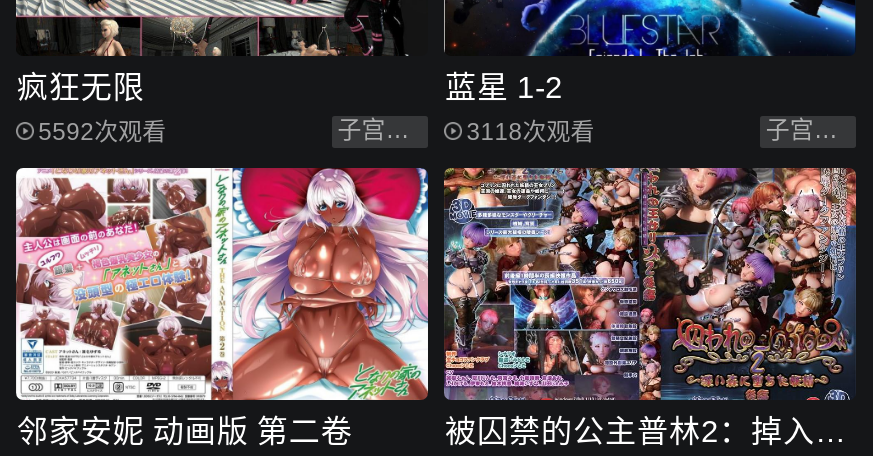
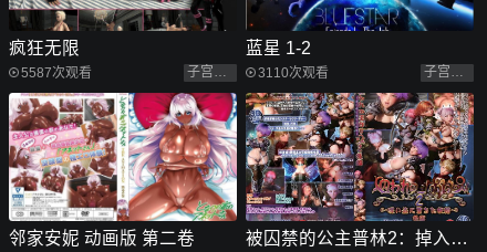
- 5592次观看
+ 5587次观看

- 3118次观看
+ 3110次观看
